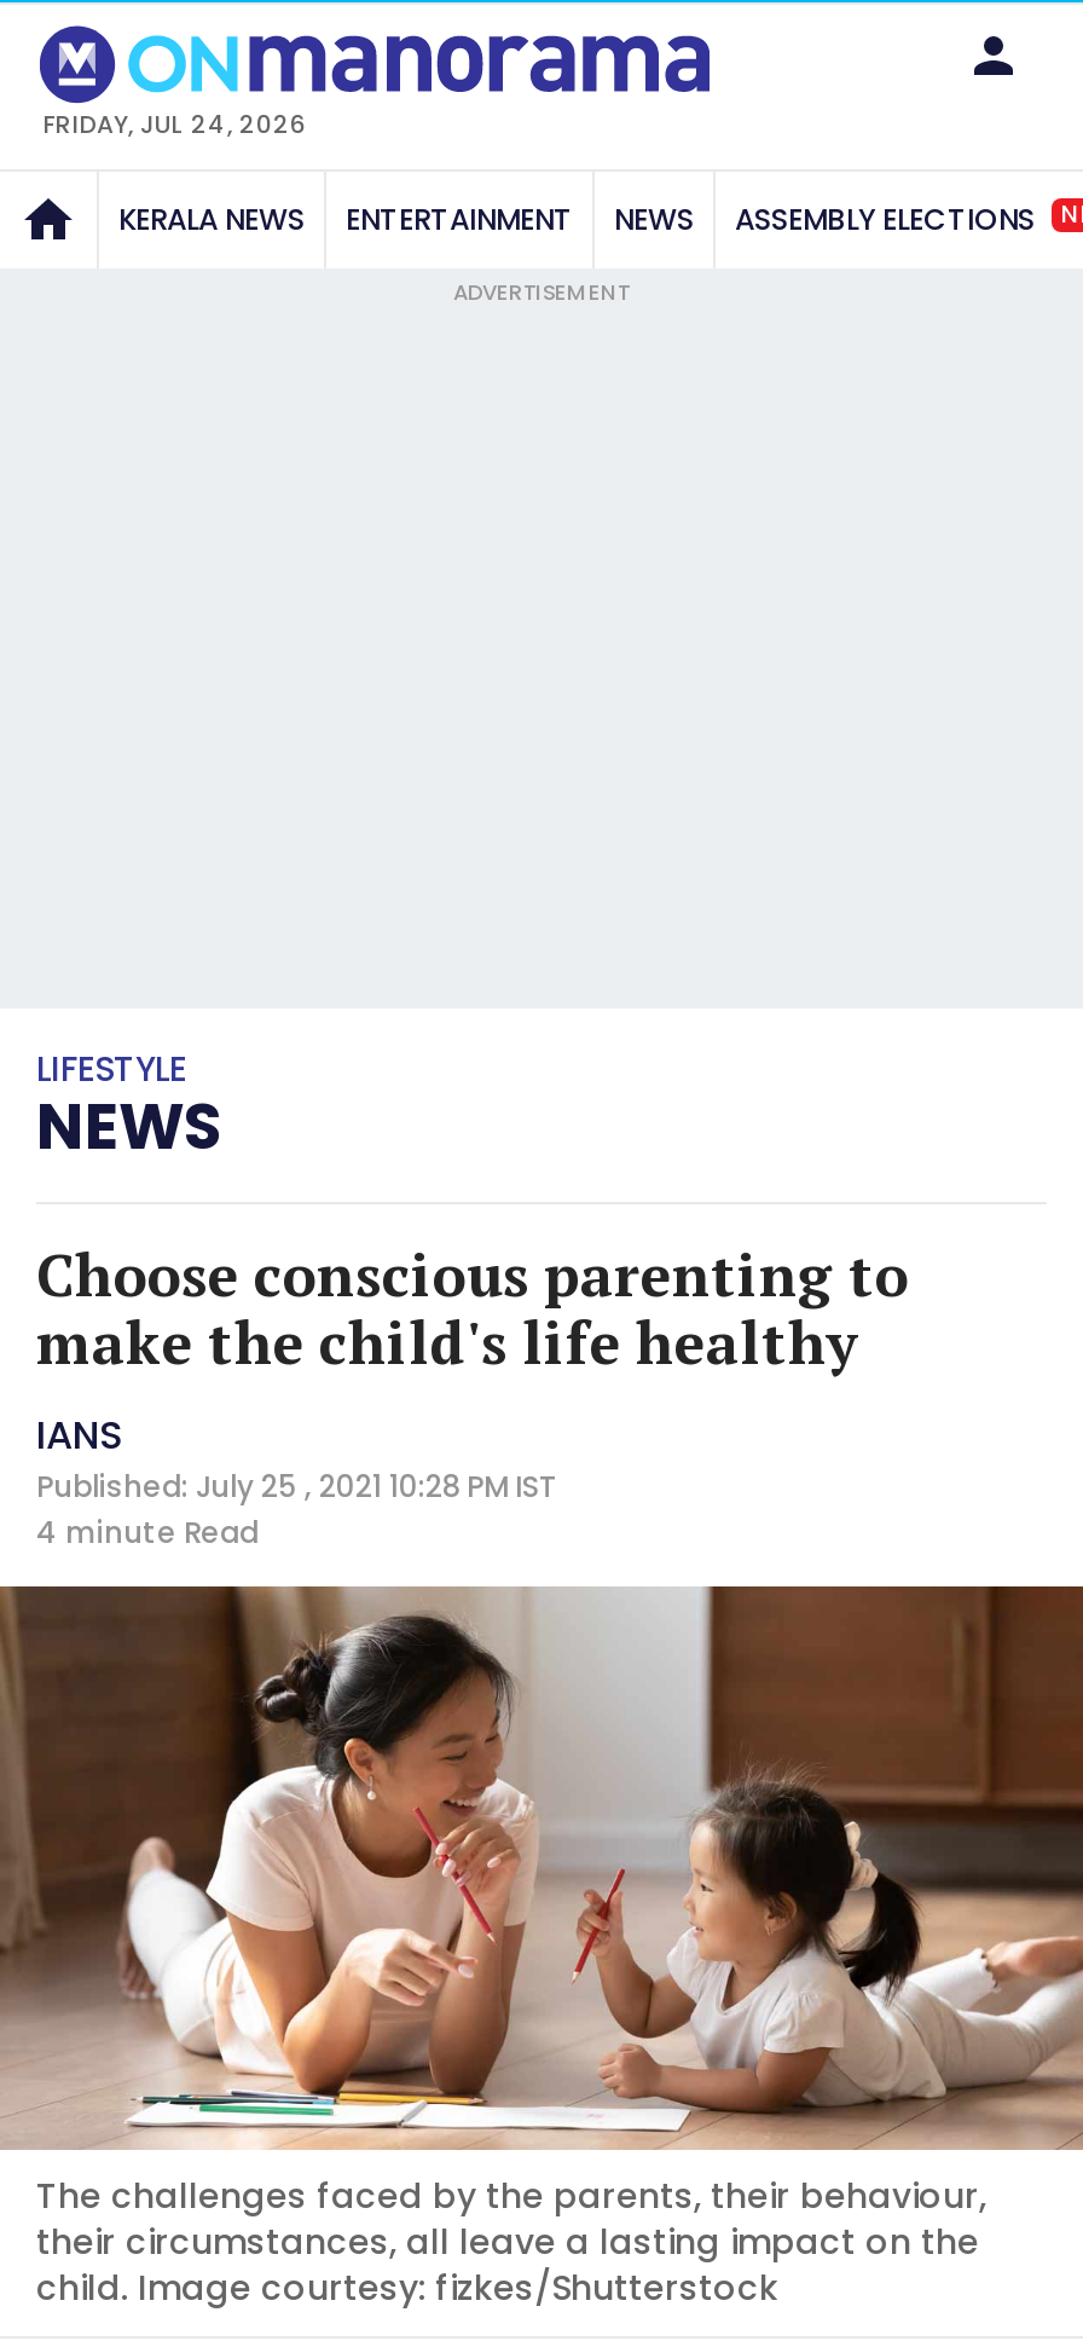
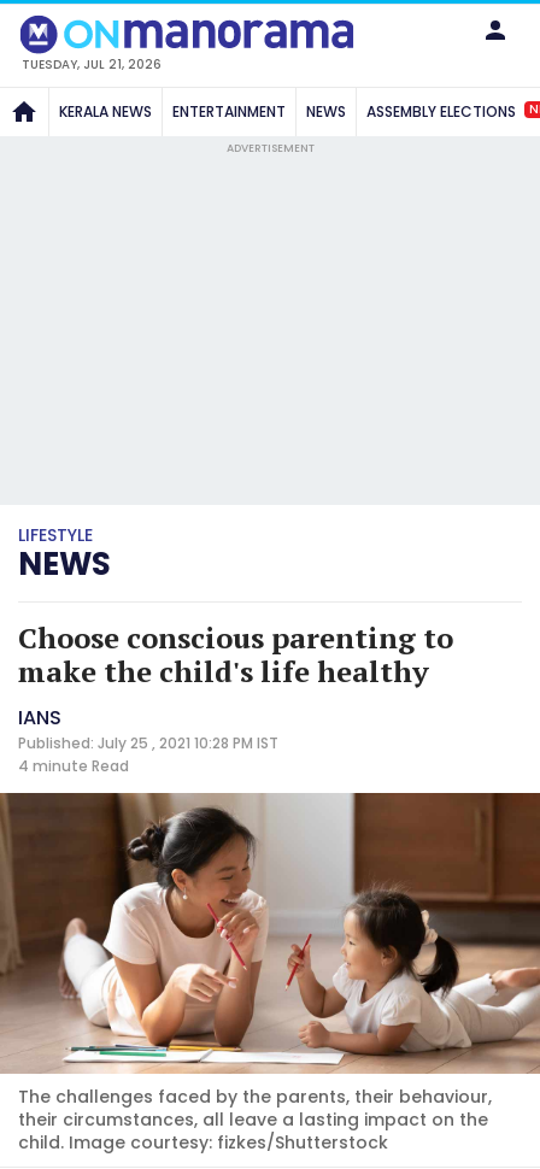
- FRIDAY, JUL 24, 2026
+ TUESDAY, JUL 21, 2026
